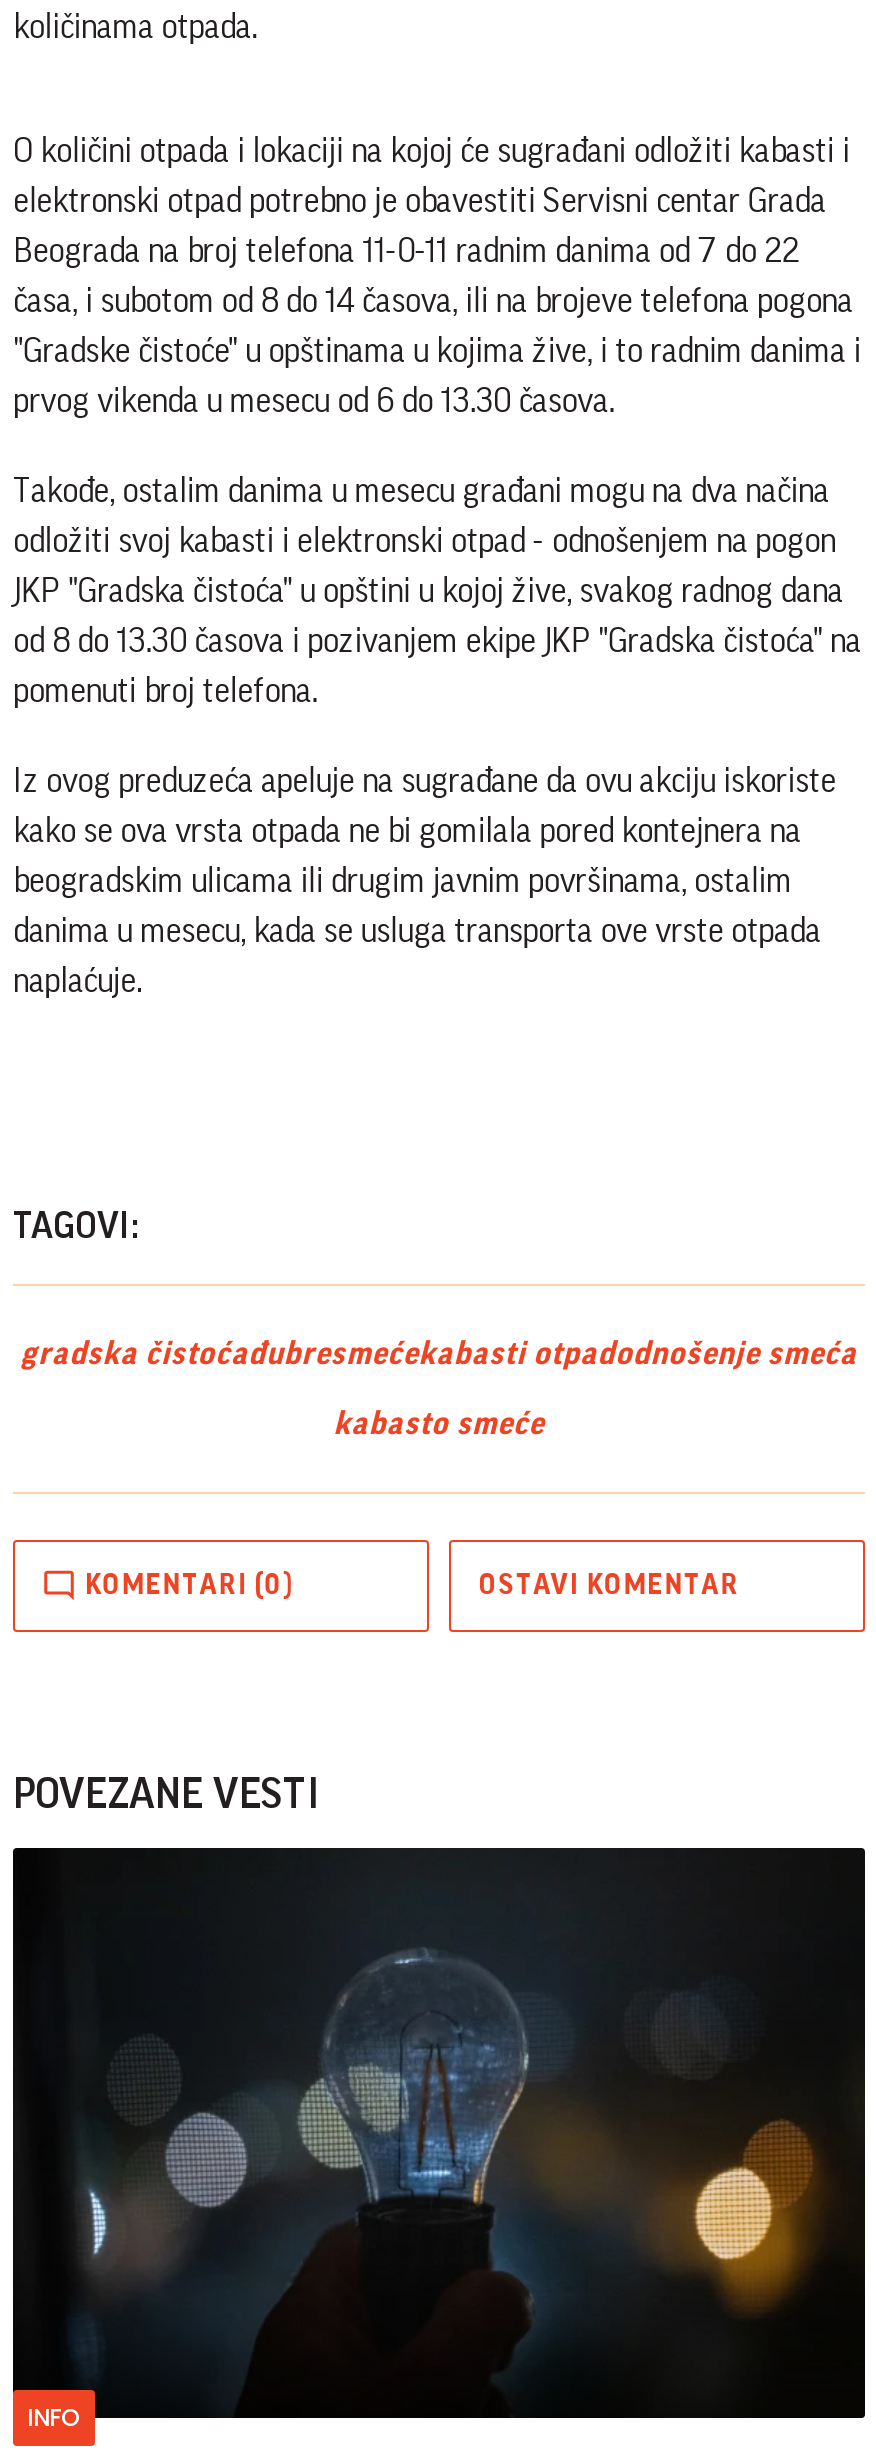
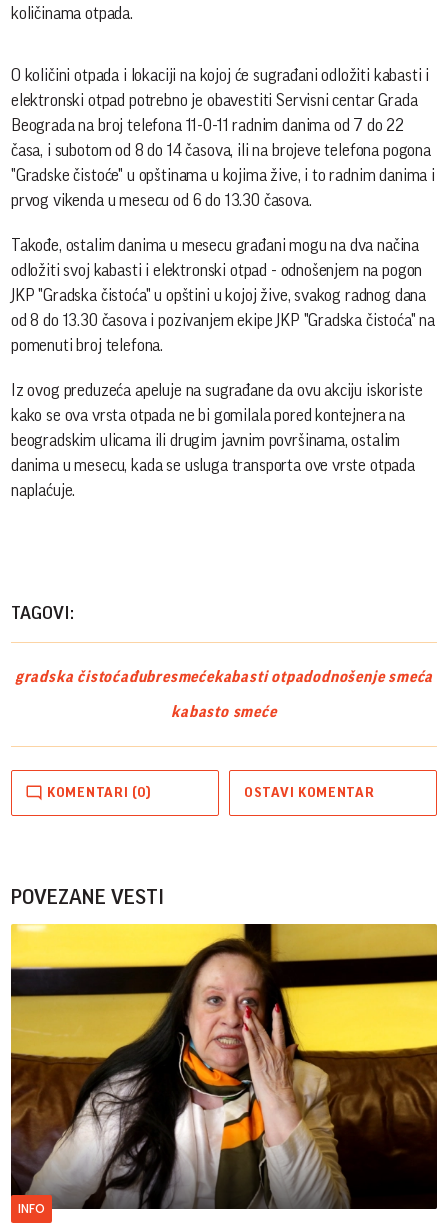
- [image]
+ [image]
